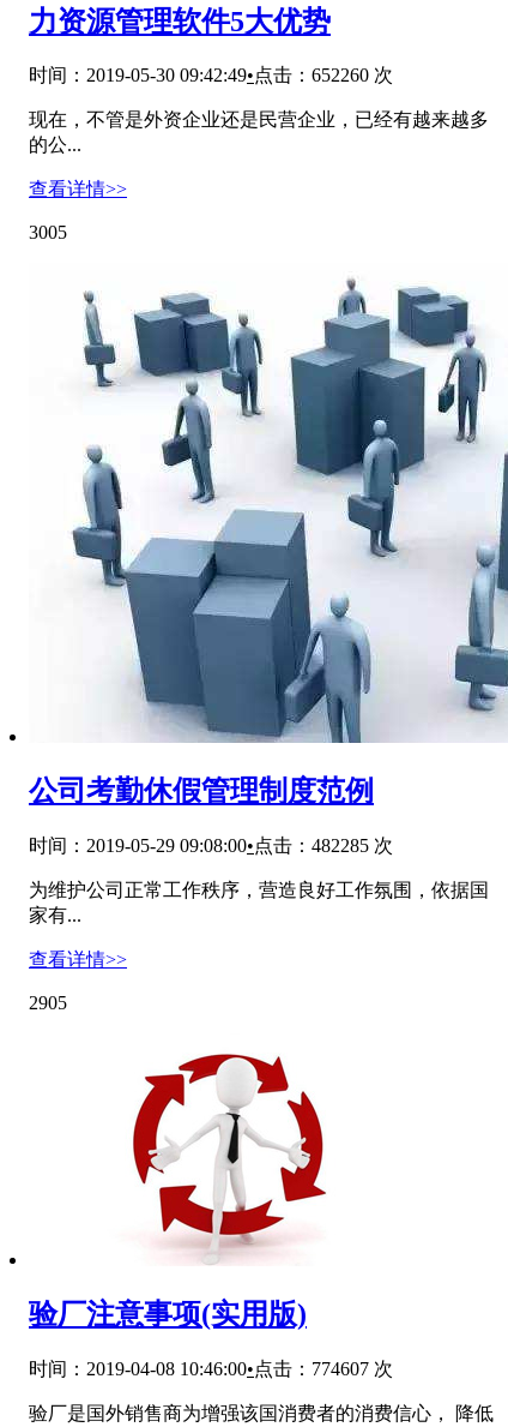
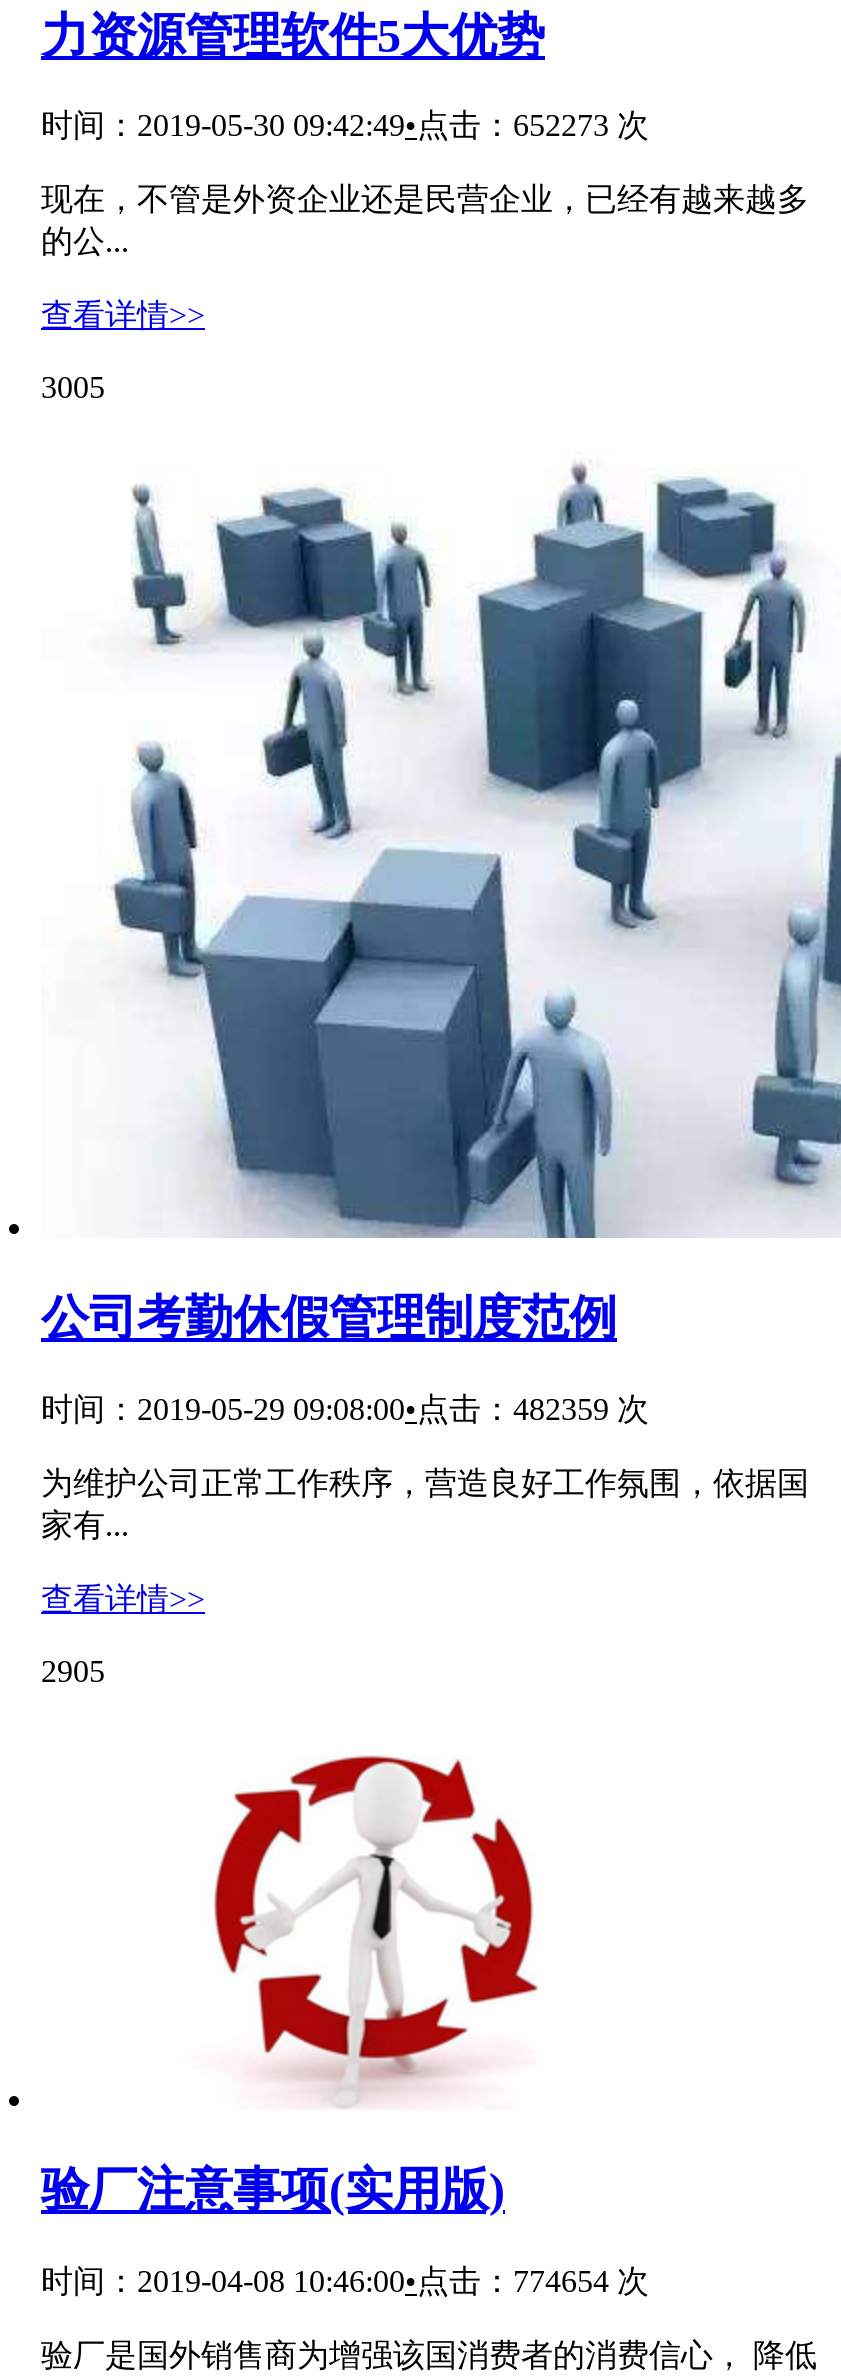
- 时间：2019-05-30 09:42:49•点击：652260 次
+ 时间：2019-05-30 09:42:49•点击：652273 次

- 时间：2019-05-29 09:08:00•点击：482285 次
+ 时间：2019-05-29 09:08:00•点击：482359 次

- 时间：2019-04-08 10:46:00•点击：774607 次
+ 时间：2019-04-08 10:46:00•点击：774654 次
